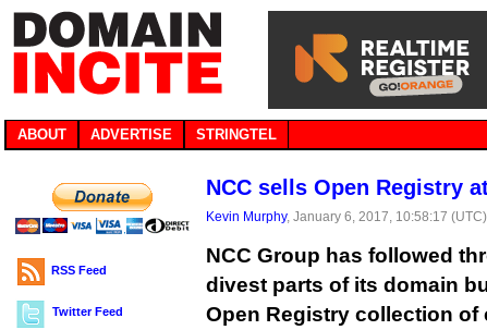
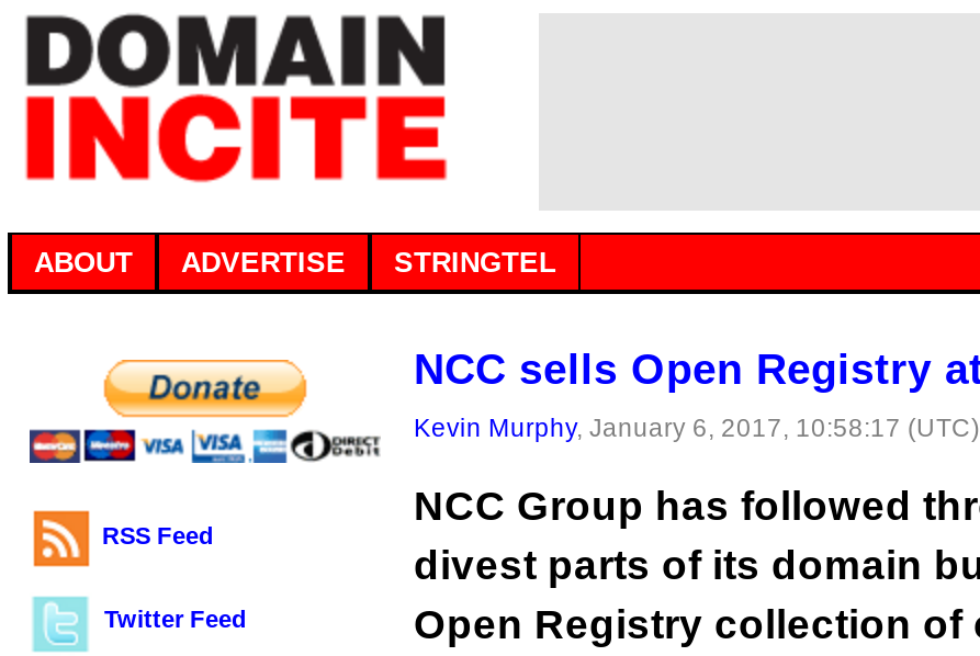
- [image]
